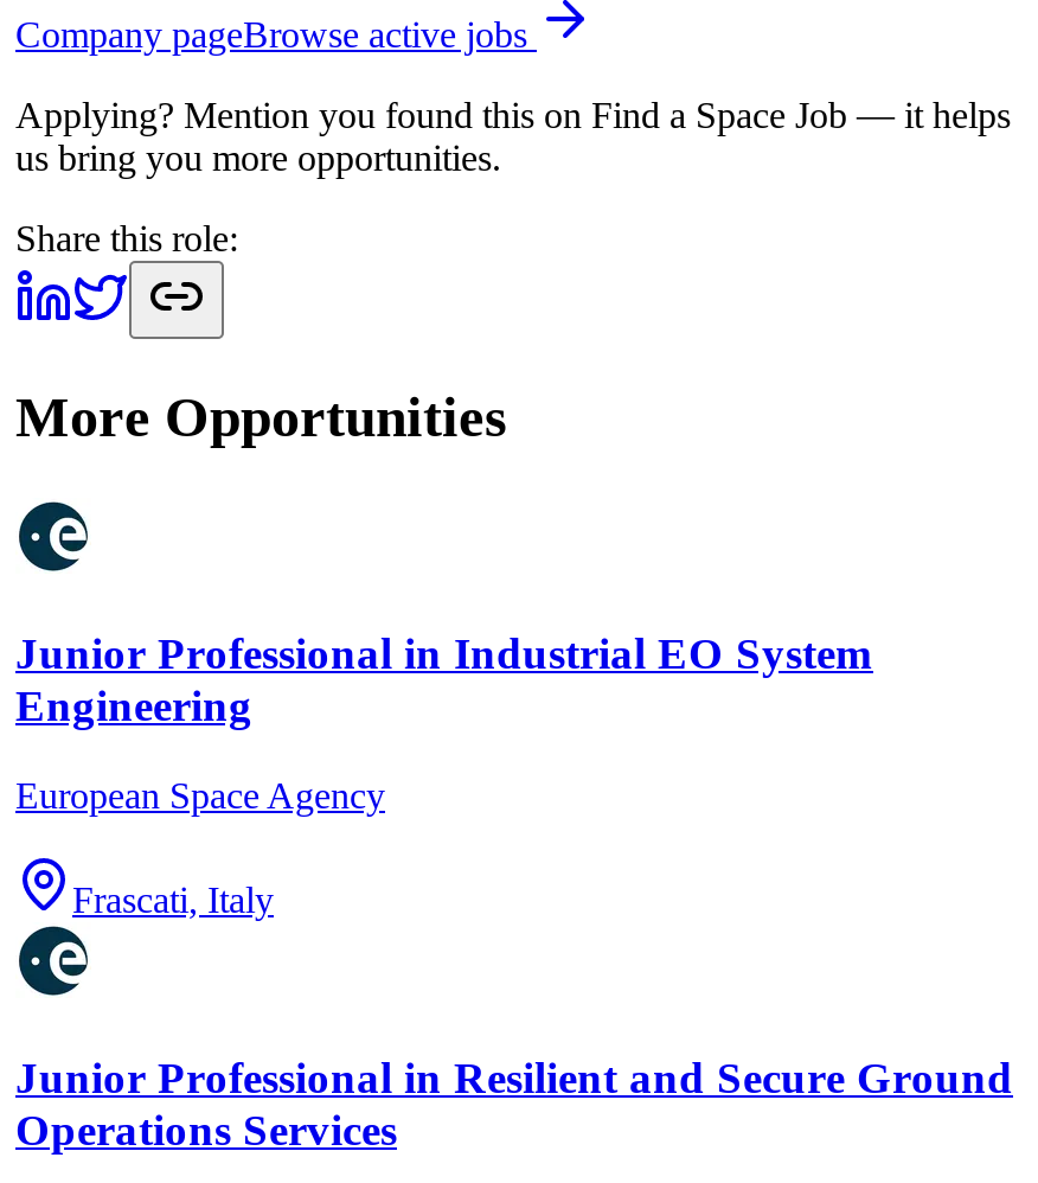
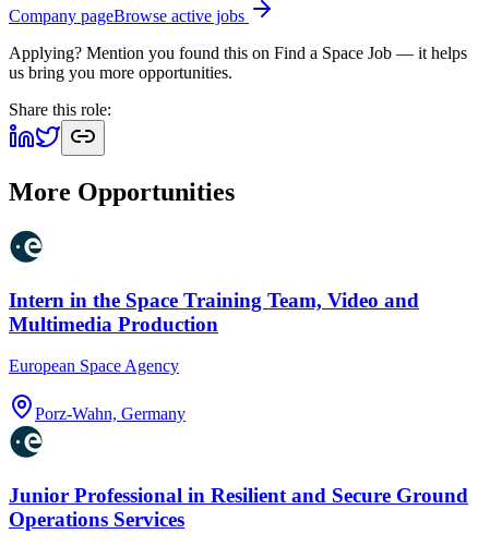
- Junior Professional in Industrial EO System
- Engineering
+ Intern in the Space Training Team, Video and
+ Multimedia Production

- Frascati, Italy
+ Porz-Wahn, Germany
